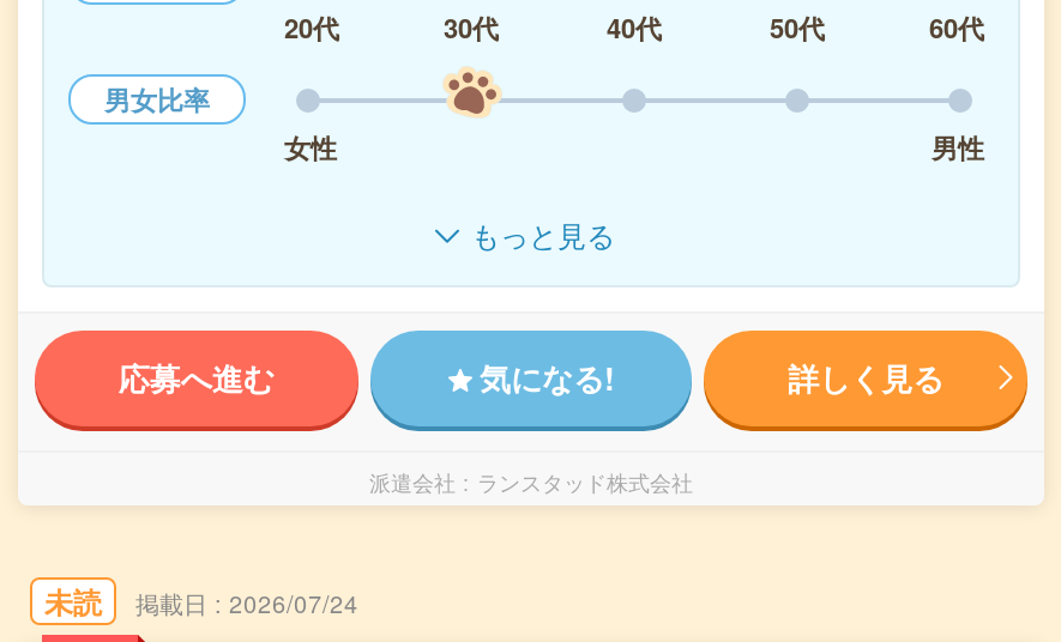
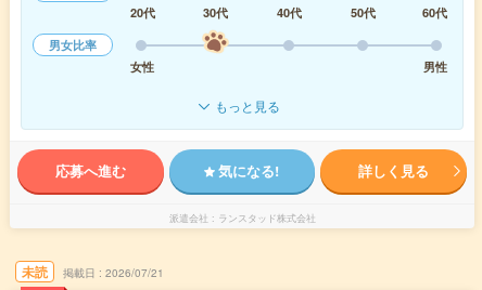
- 2026/07/24
+ 2026/07/21
